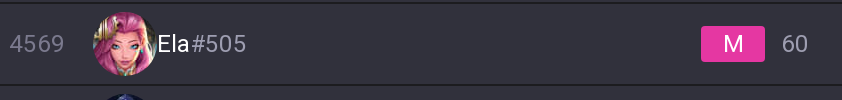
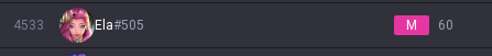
- 4569
+ 4533
